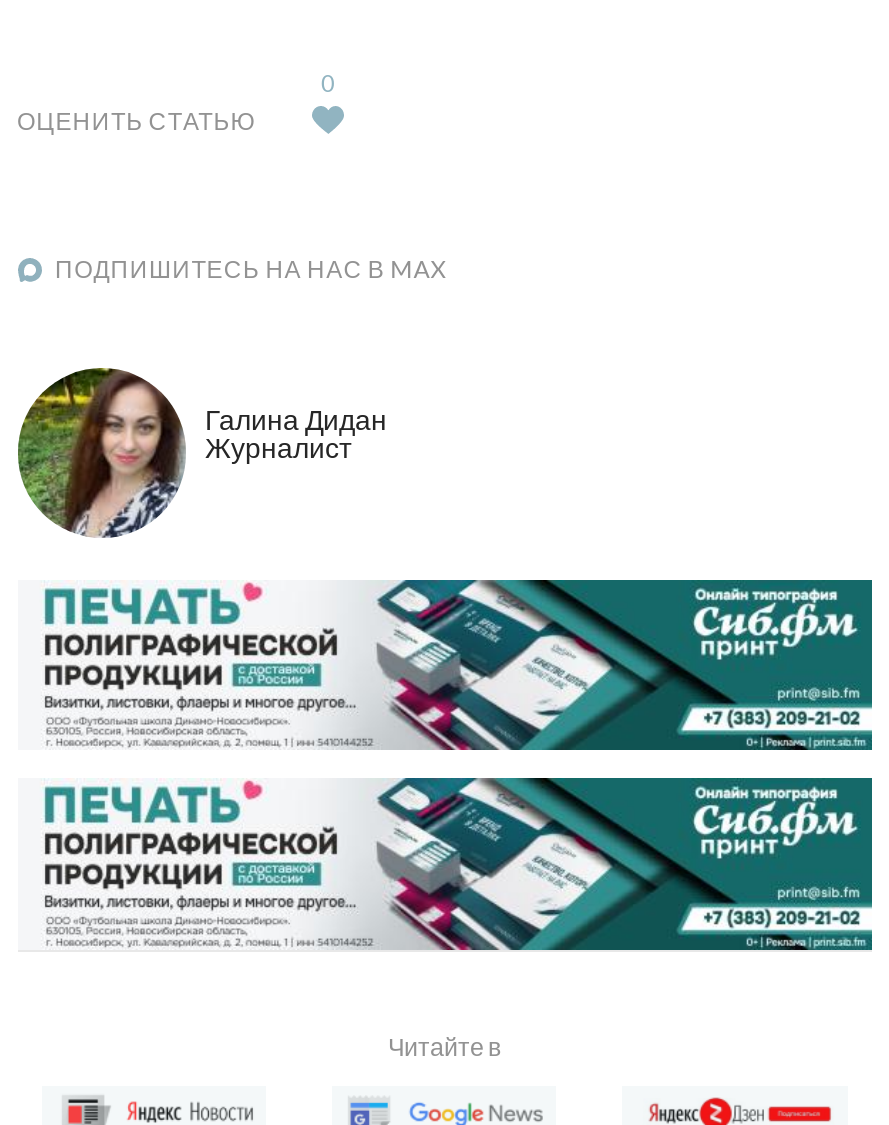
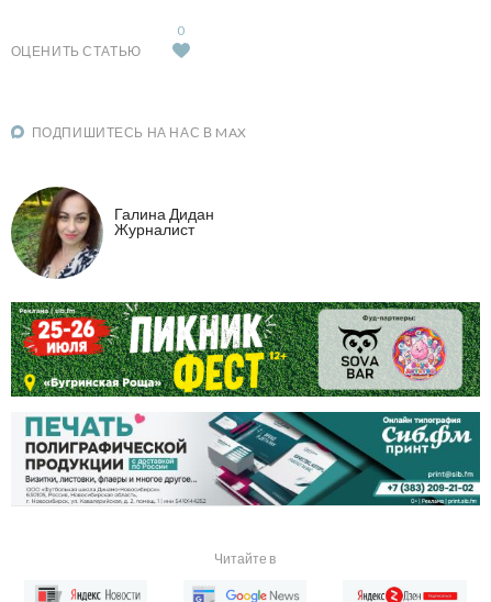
- [image]
+ [image]
